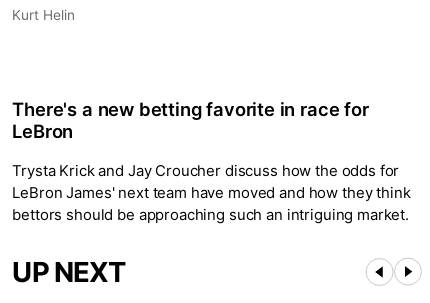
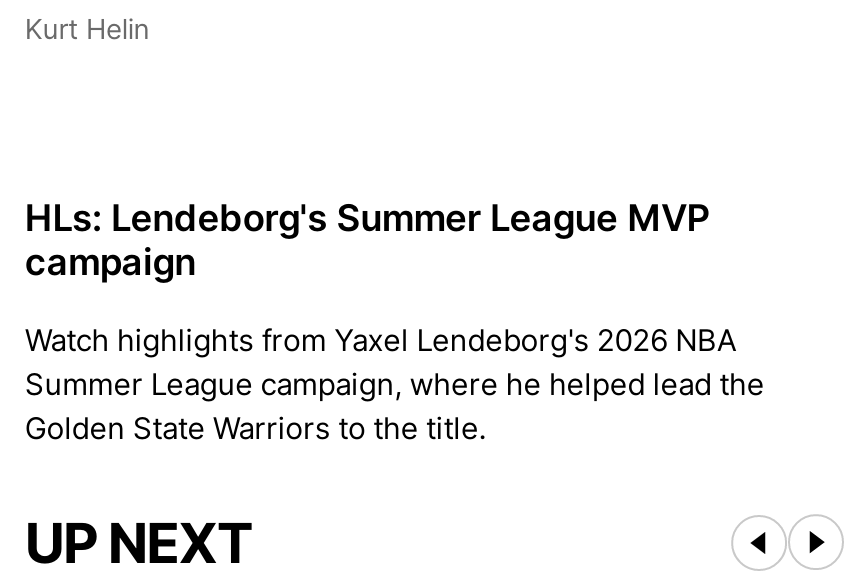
- There's a new betting favorite in race for
- LeBron
+ HLs: Lendeborg's Summer League MVP
+ campaign

- Trysta Krick and Jay Croucher discuss how the odds for
- LeBron James' next team have moved and how they think
- bettors should be approaching such an intriguing market.
+ Watch highlights from Yaxel Lendeborg's 2026 NBA
+ Summer League campaign, where he helped lead the
+ Golden State Warriors to the title.
